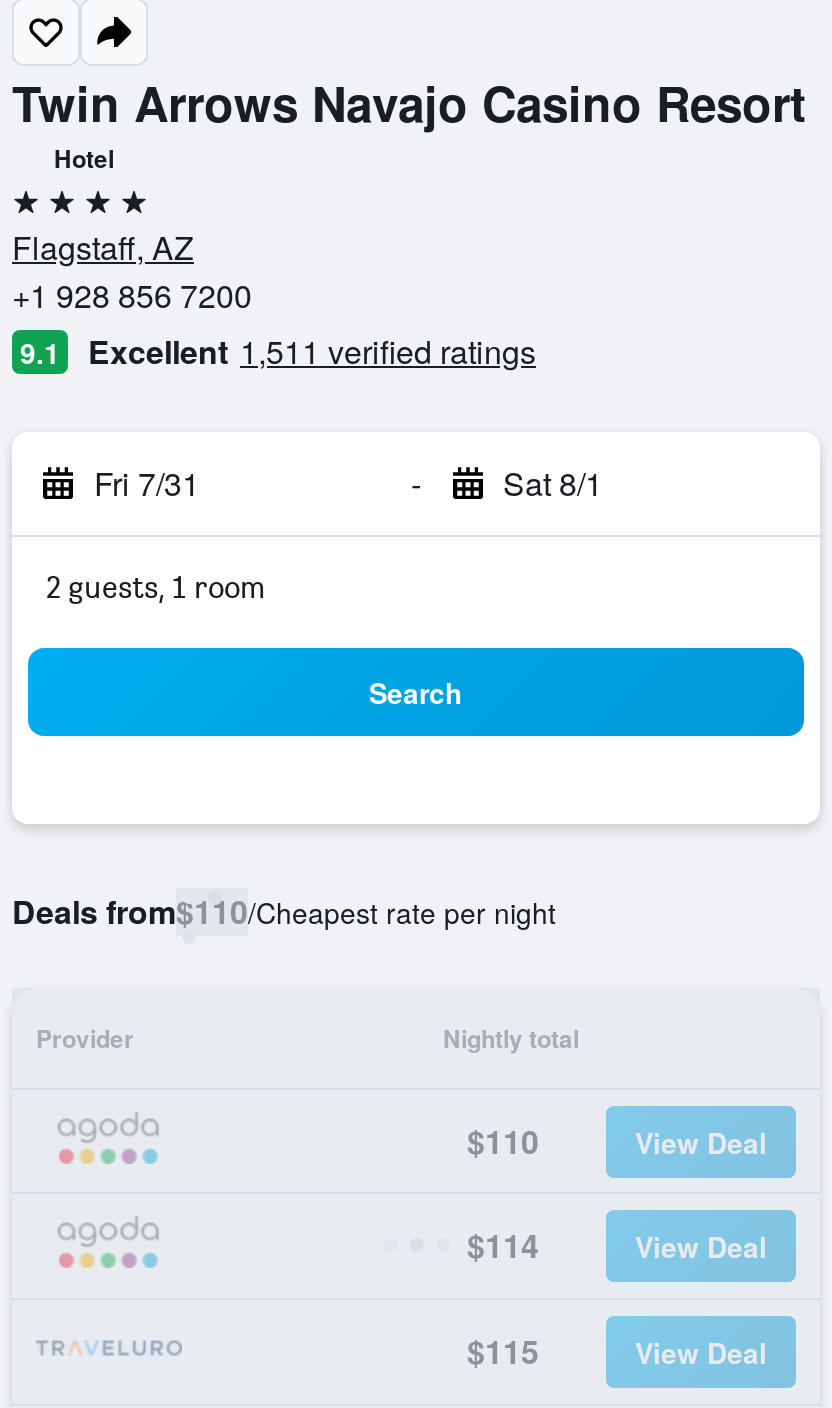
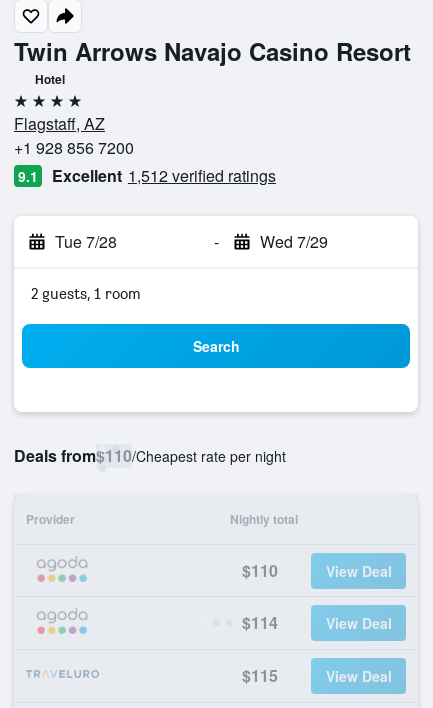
- Excellent 1,511 verified ratings
+ Excellent 1,512 verified ratings

- Fri 7/31
+ Tue 7/28

- Sat 8/1
+ Wed 7/29
